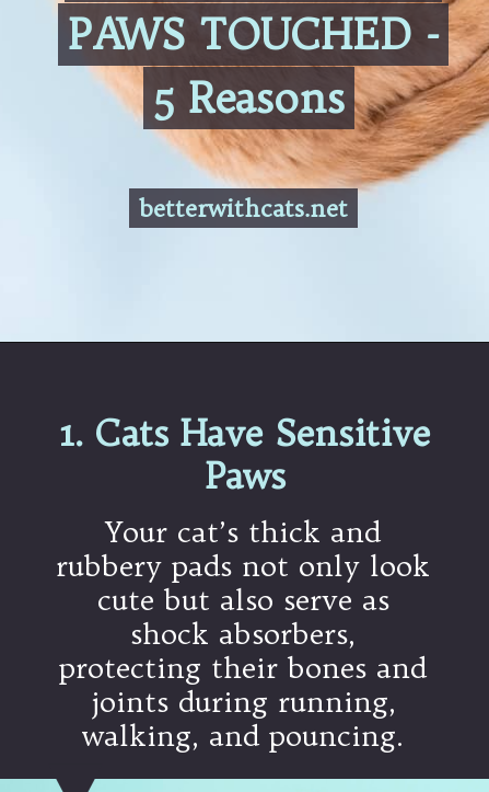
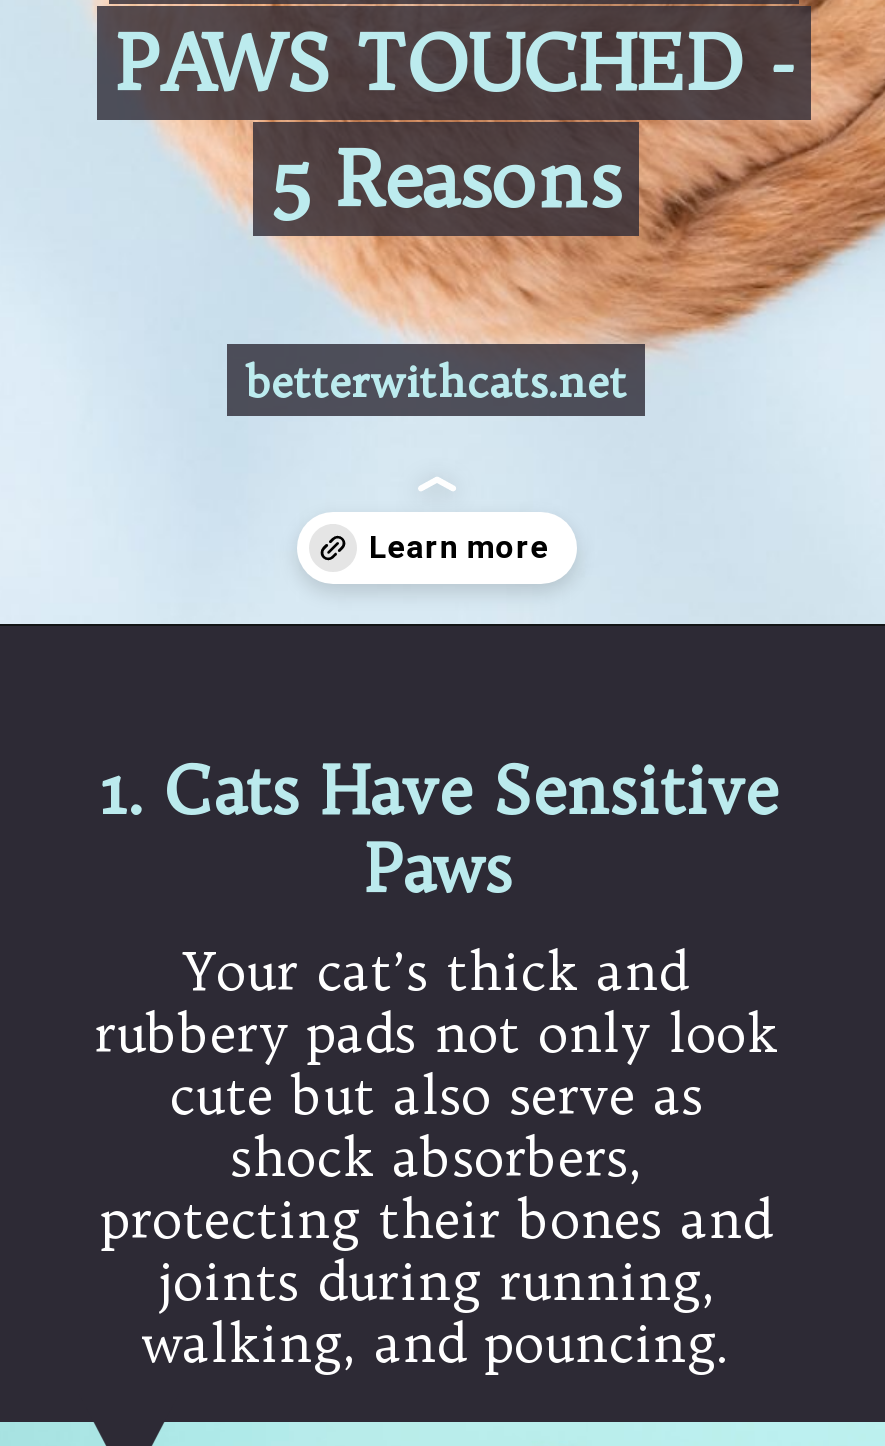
+ [image]
